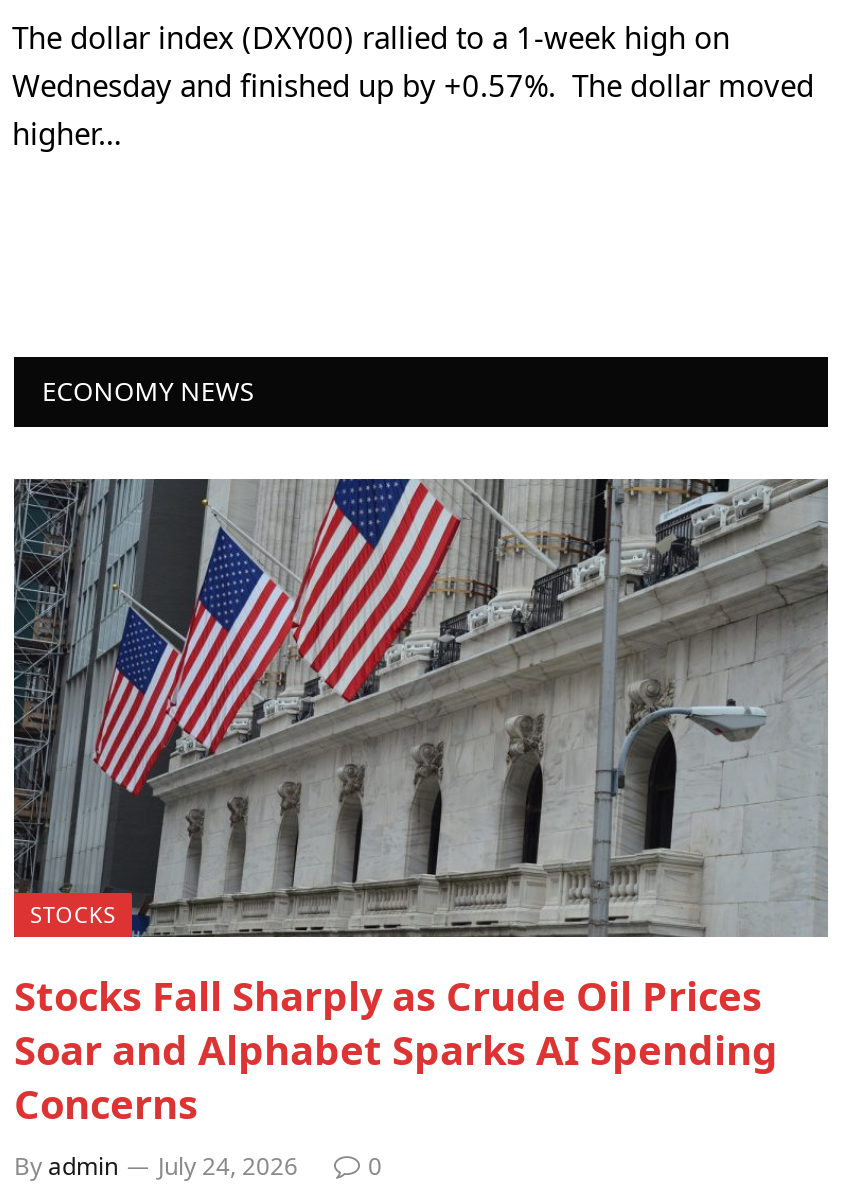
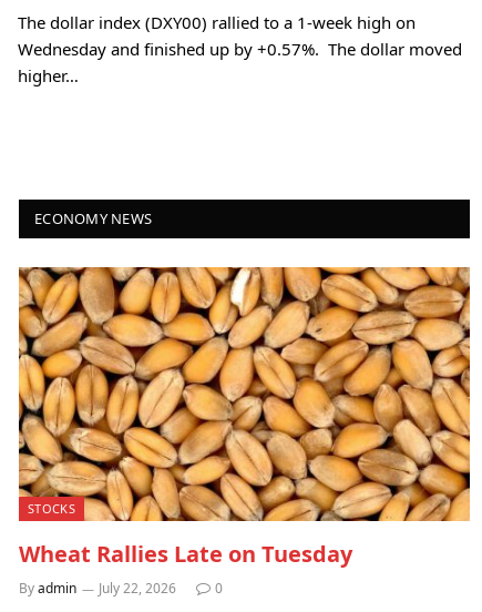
- [image]
- Stocks Fall Sharply as Crude Oil Prices
- Soar and Alphabet Sparks AI Spending
- Concerns
+ [image]
+ Wheat Rallies Late on Tuesday

- By admin July 24, 2026
+ By admin July 22, 2026
